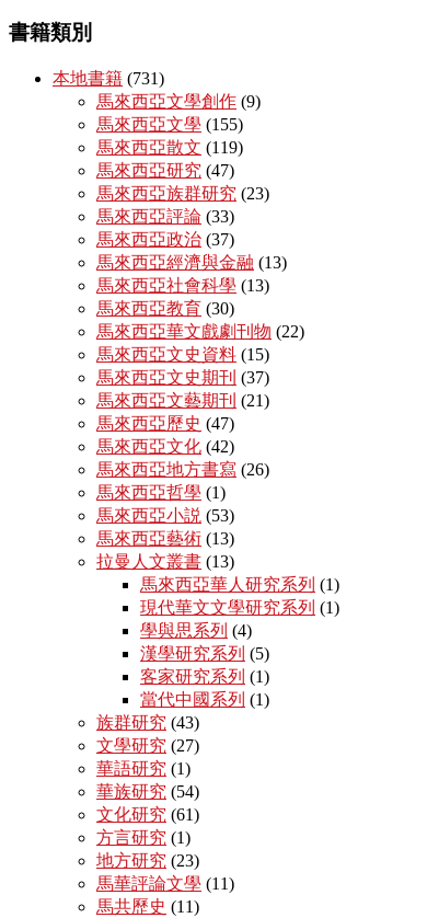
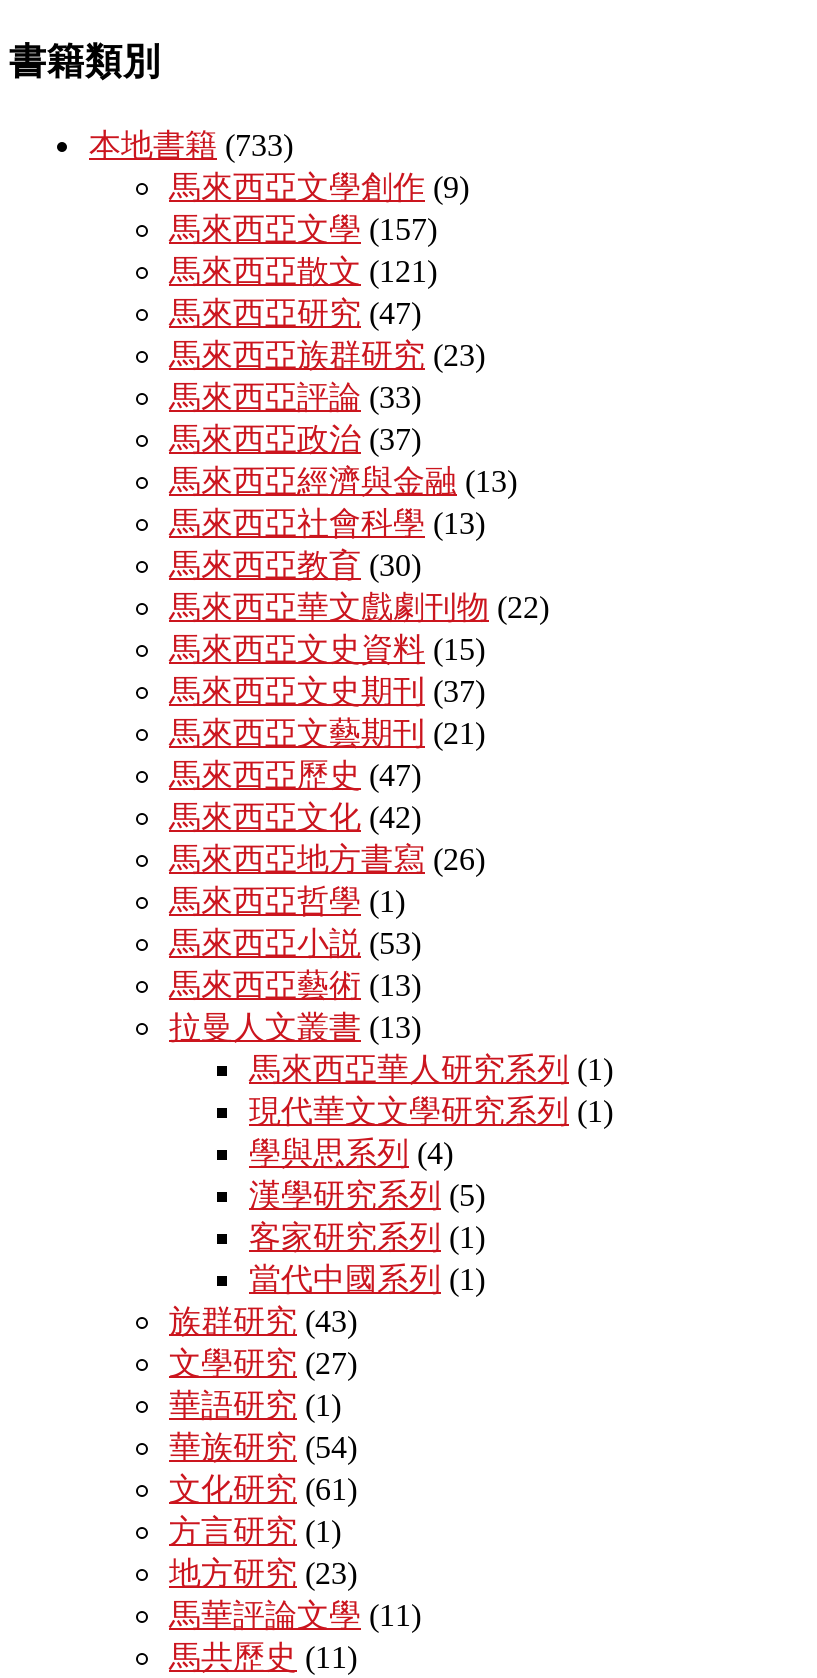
- 本地書籍 (731)
+ 本地書籍 (733)

- 馬來西亞文學 (155)
+ 馬來西亞文學 (157)

- 馬來西亞散文 (119)
+ 馬來西亞散文 (121)
